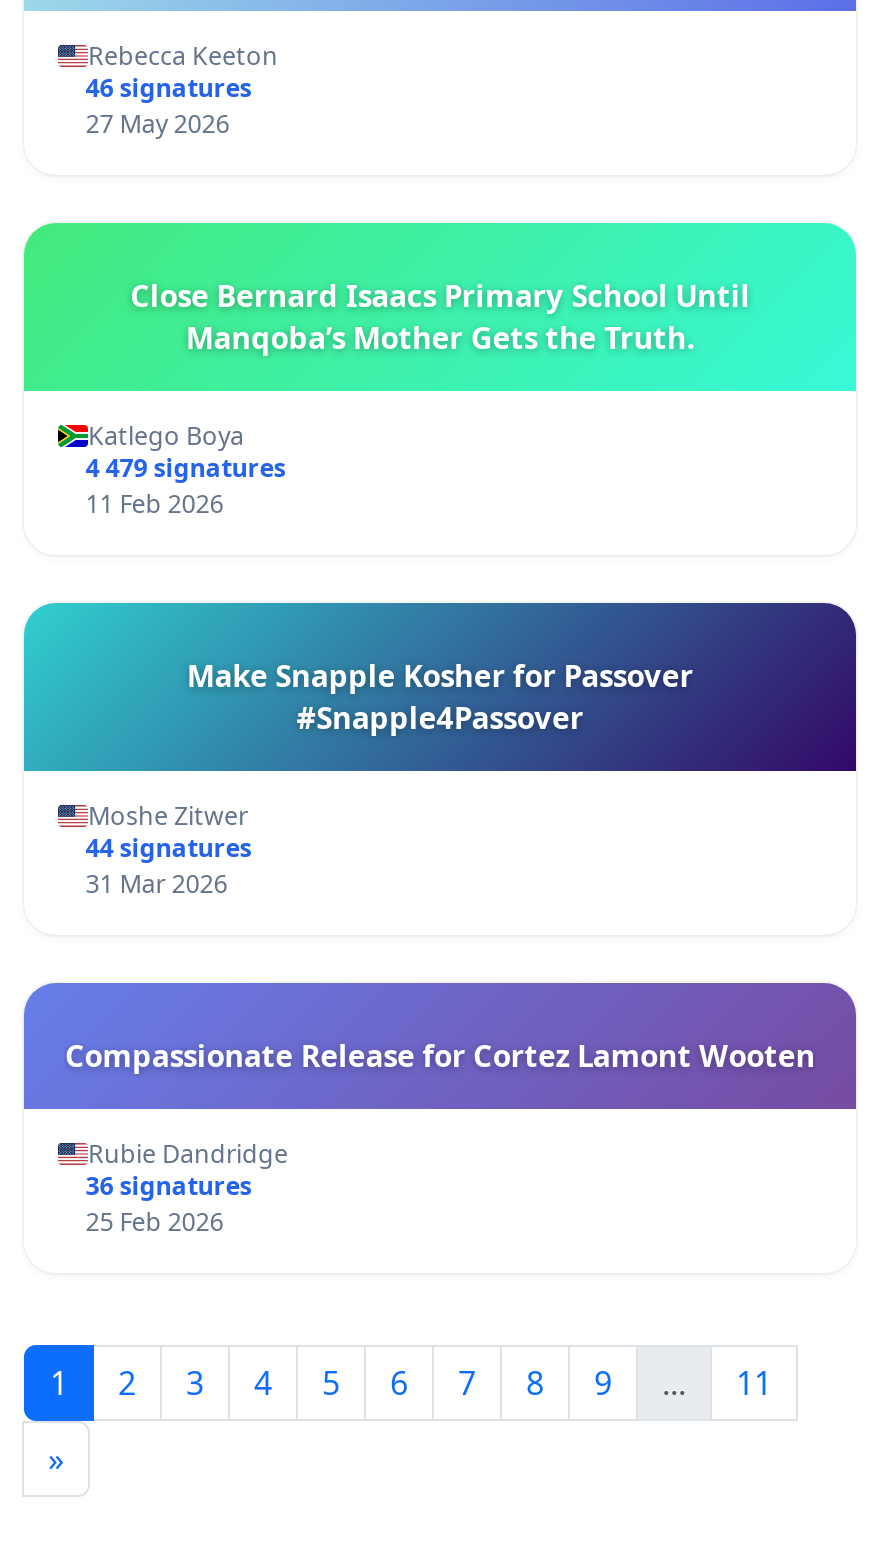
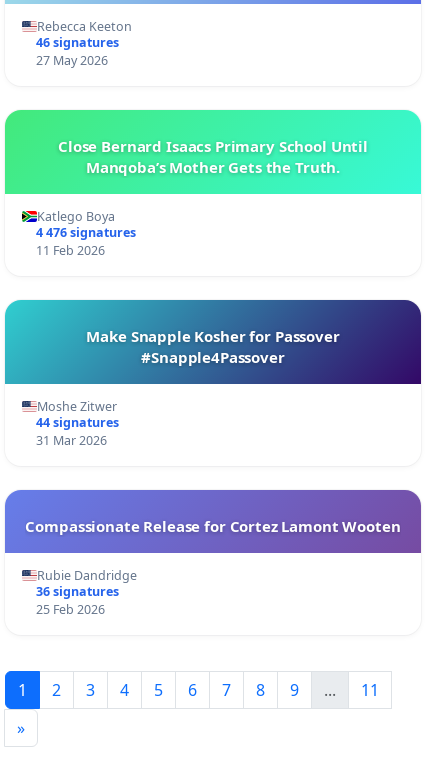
- 4 479 signatures
+ 4 476 signatures
